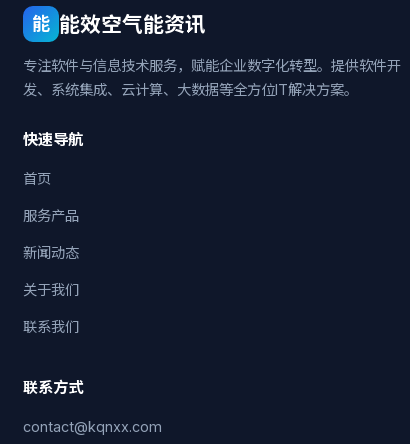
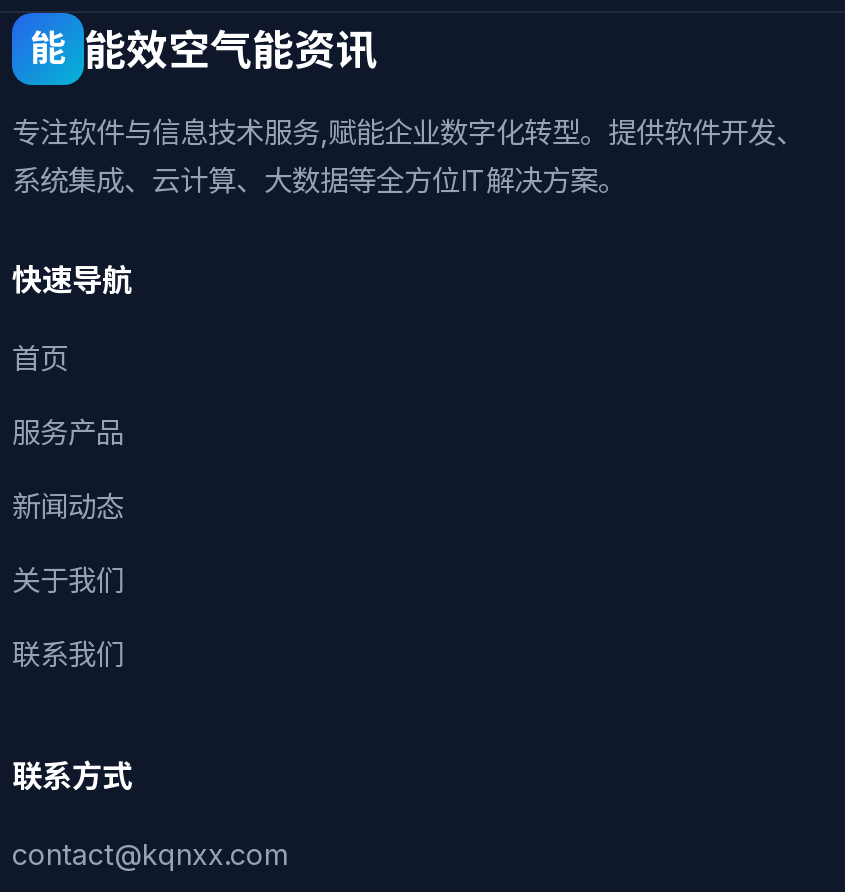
- 专注软件与信息技术服务，赋能企业数字化转型。提供软件开
- 发、系统集成、云计算、大数据等全方位IT解决方案。
+ 专注软件与信息技术服务,赋能企业数字化转型。提供软件开发、
+ 系统集成、云计算、大数据等全方位IT解决方案。
